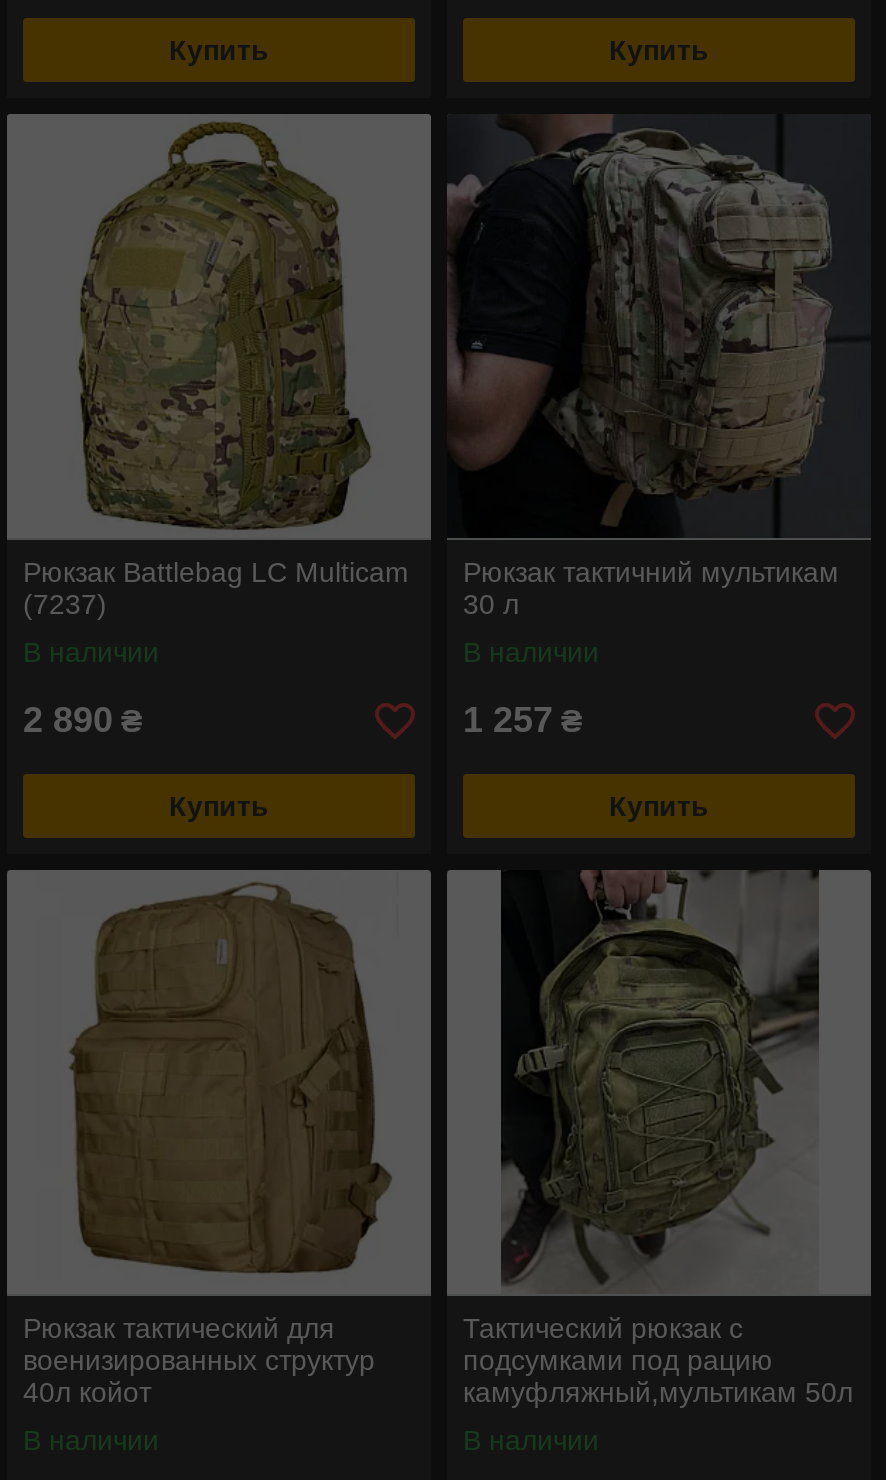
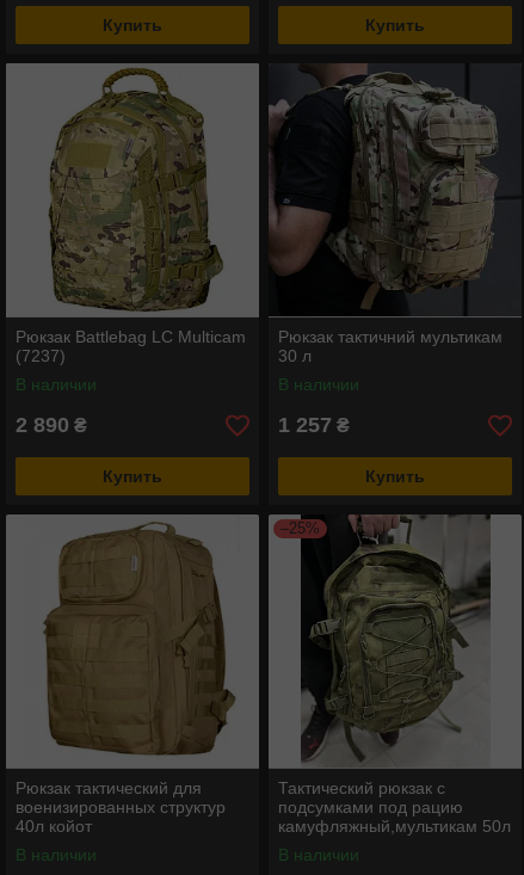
+ –25%
